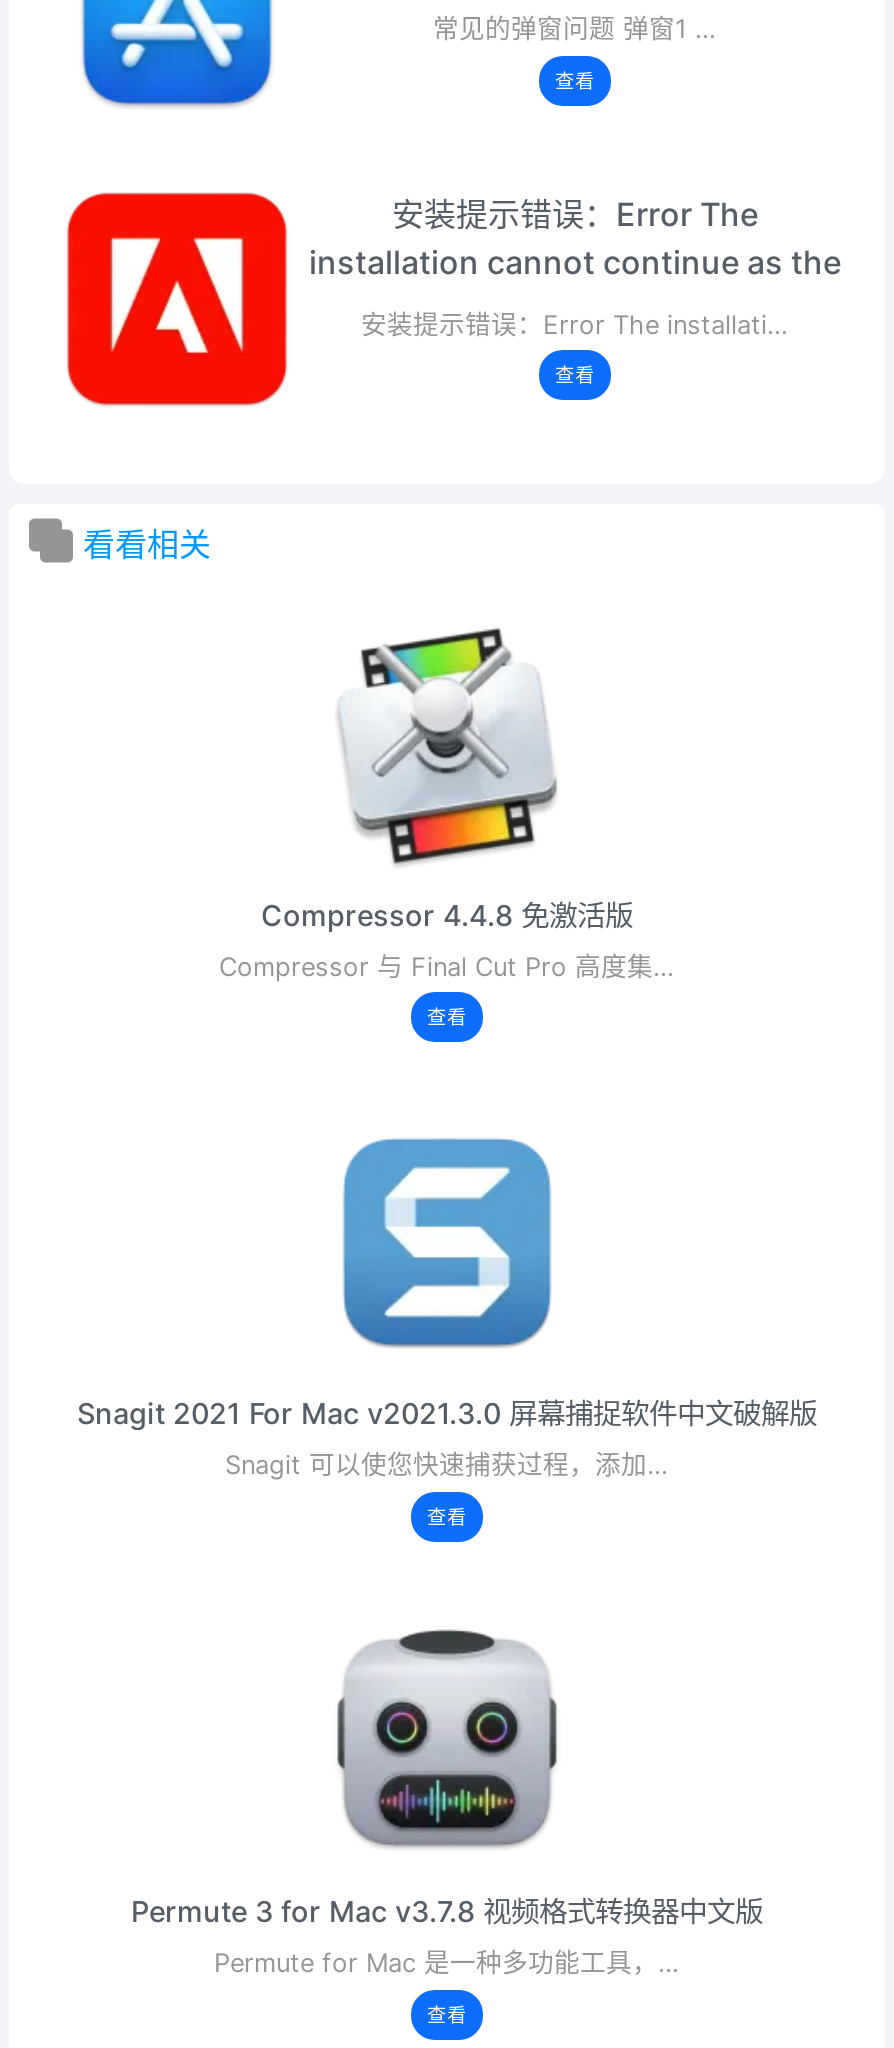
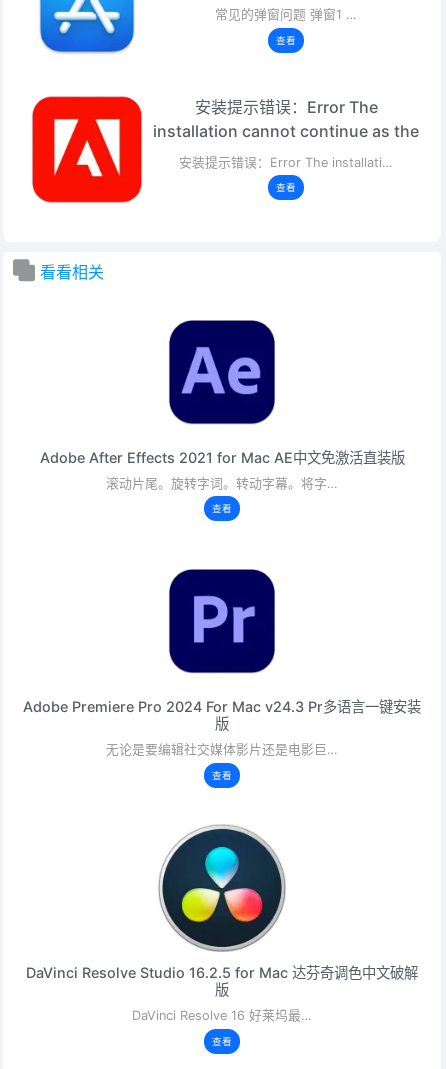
- [image]
- Compressor 4.4.8 免激活版
+ [image]
+ Adobe After Effects 2021 for Mac AE中文免激活直装版

- Compressor 与 Final Cut Pro 高度集…
+ 滚动片尾。旋转字词。转动字幕。将字…

- [image]
- Snagit 2021 For Mac v2021.3.0 屏幕捕捉软件中文破解版
+ [image]
+ Adobe Premiere Pro 2024 For Mac v24.3 Pr多语言一键安装
+ 版

- Snagit 可以使您快速捕获过程，添加…
+ 无论是要编辑社交媒体影片还是电影巨…

- [image]
- Permute 3 for Mac v3.7.8 视频格式转换器中文版
+ [image]
+ DaVinci Resolve Studio 16.2.5 for Mac 达芬奇调色中文破解
+ 版

- Permute for Mac 是一种多功能工具，…
+ DaVinci Resolve 16 好莱坞最…
